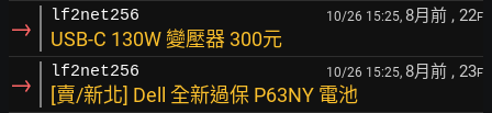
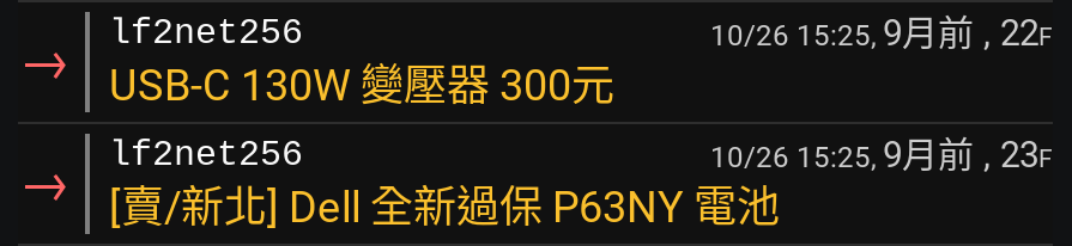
- 10/26 15:25, 8月前, 22F
+ 10/26 15:25, 9月前, 22F

- 10/26 15:25, 8月前, 23F
+ 10/26 15:25, 9月前, 23F
